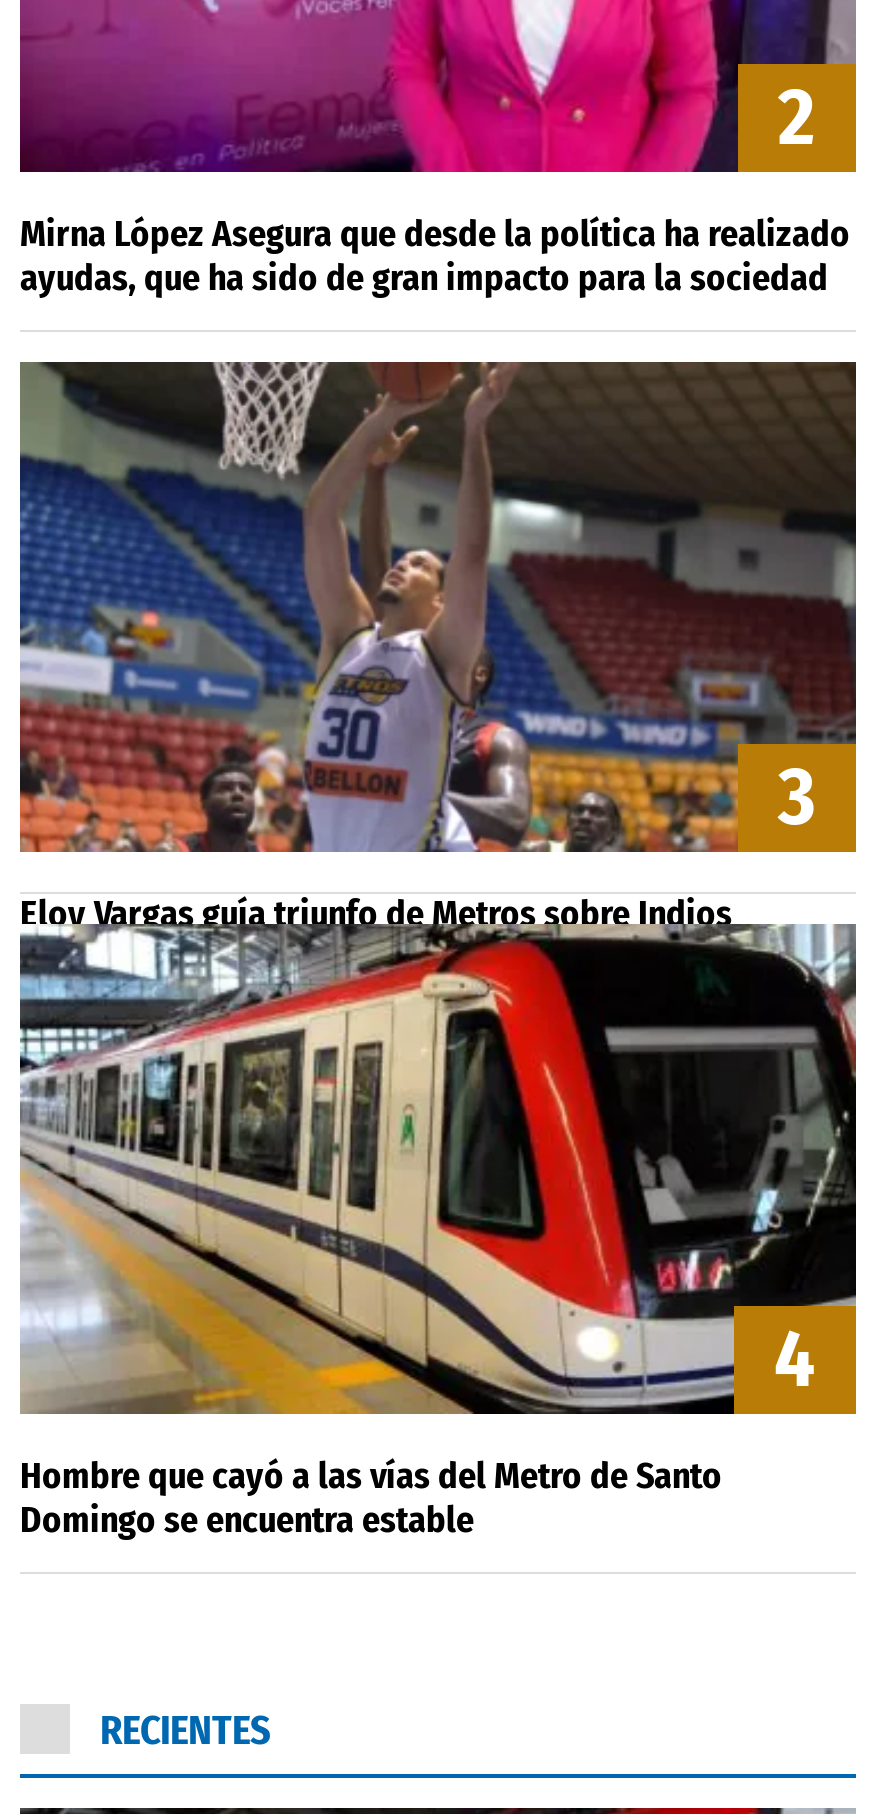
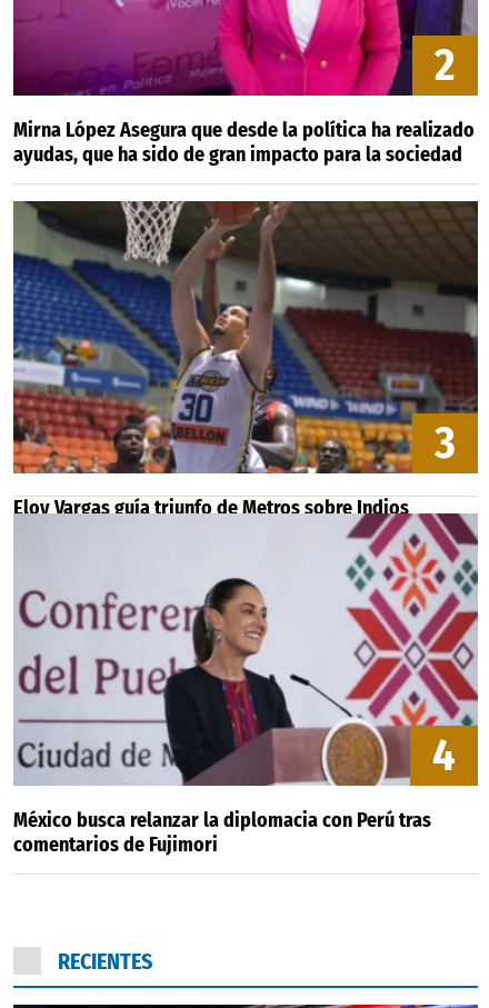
- [image]
- Hombre que cayó a las vías del Metro de Santo
- Domingo se encuentra estable
+ [image]
+ México busca relanzar la diplomacia con Perú tras
+ comentarios de Fujimori
